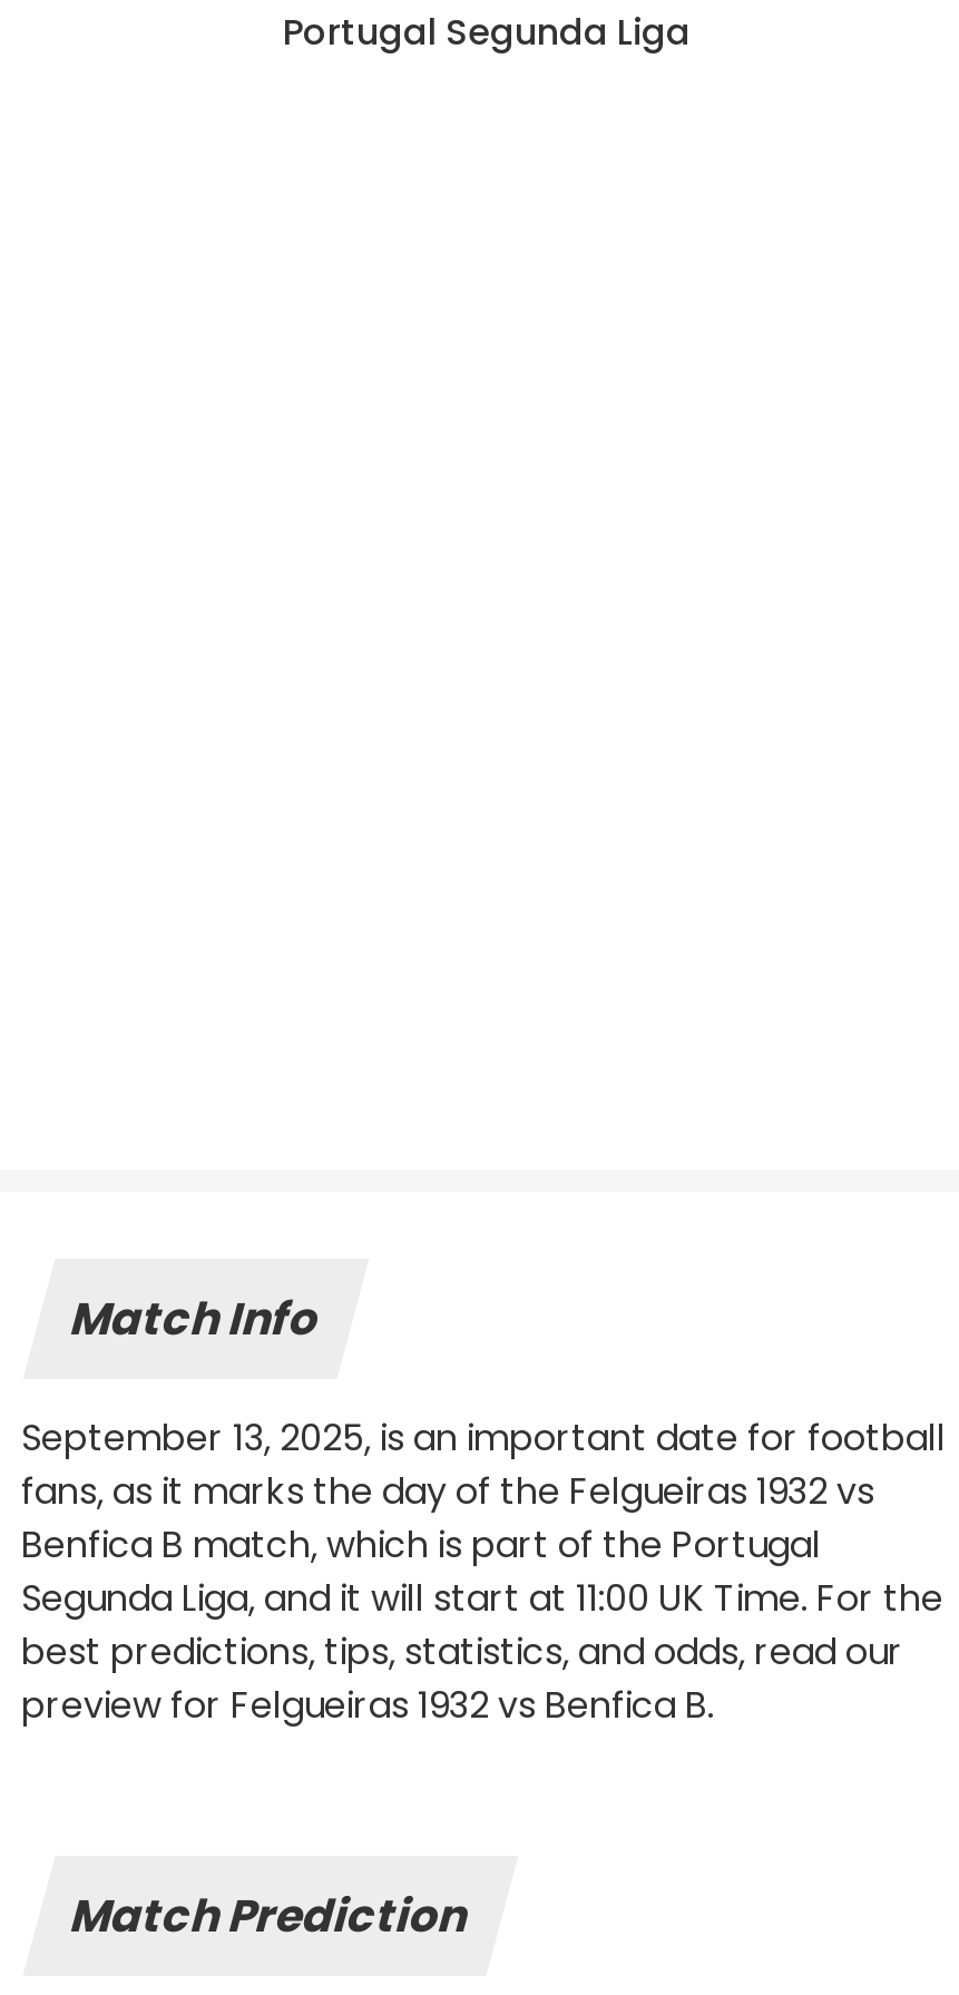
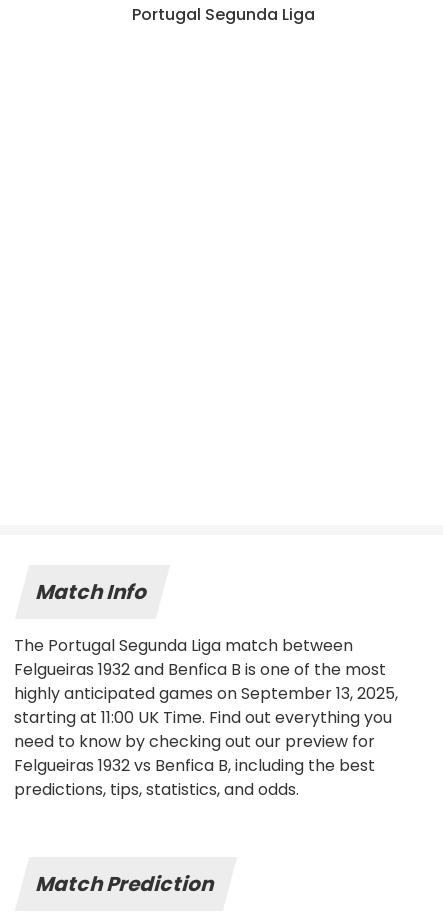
- September 13, 2025, is an important date for football
- fans, as it marks the day of the Felgueiras 1932 vs
- Benfica B match, which is part of the Portugal
- Segunda Liga, and it will start at 11:00 UK Time. For the
- best predictions, tips, statistics, and odds, read our
- preview for Felgueiras 1932 vs Benfica B.
+ The Portugal Segunda Liga match between
+ Felgueiras 1932 and Benfica B is one of the most
+ highly anticipated games on September 13, 2025,
+ starting at 11:00 UK Time. Find out everything you
+ need to know by checking out our preview for
+ Felgueiras 1932 vs Benfica B, including the best
+ predictions, tips, statistics, and odds.
